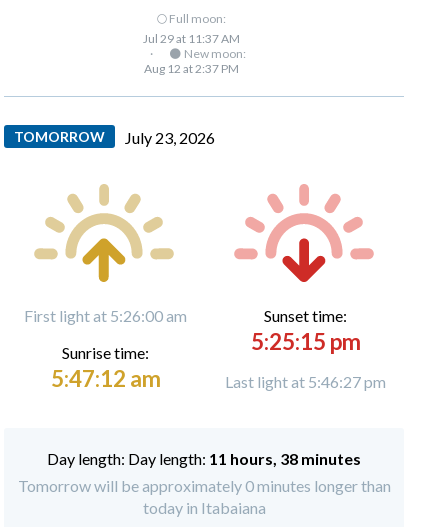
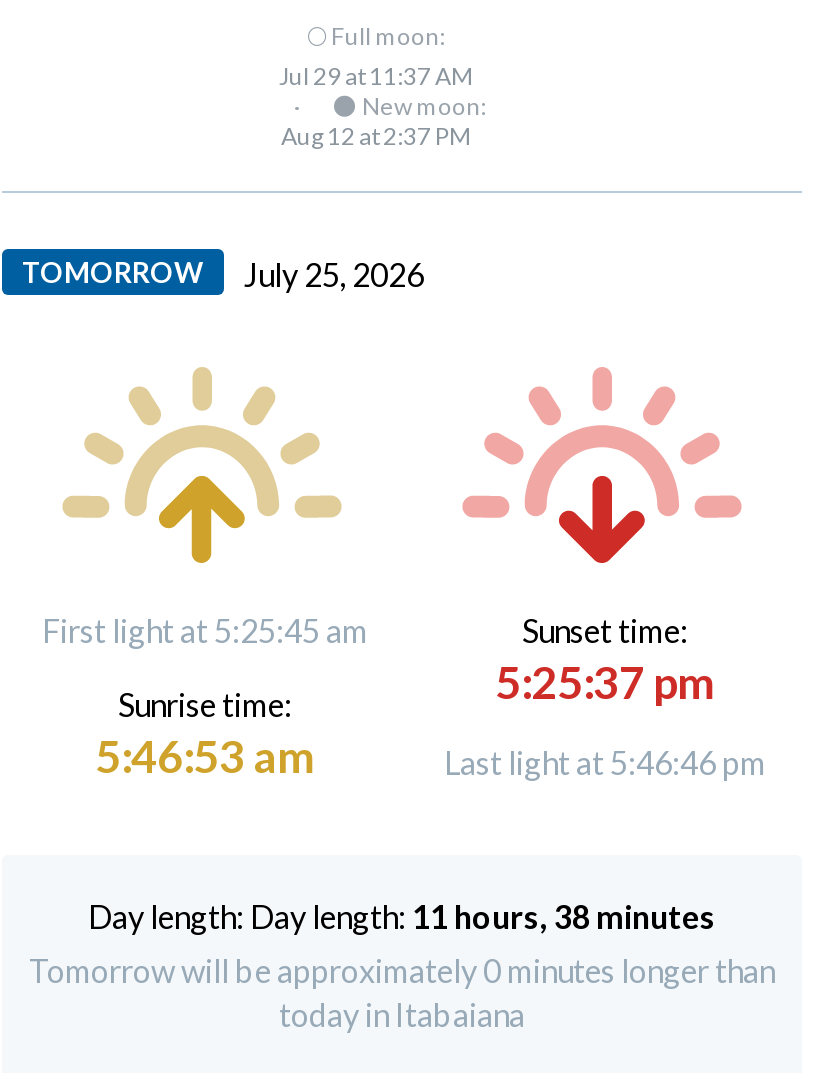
- TOMORROW July 23, 2026
+ TOMORROW July 25, 2026

- First light at 5:26:00 am
+ First light at 5:25:45 am

- 5:25:15 pm
+ 5:25:37 pm

- 5:47:12 am
+ 5:46:53 am

- Last light at 5:46:27 pm
+ Last light at 5:46:46 pm
